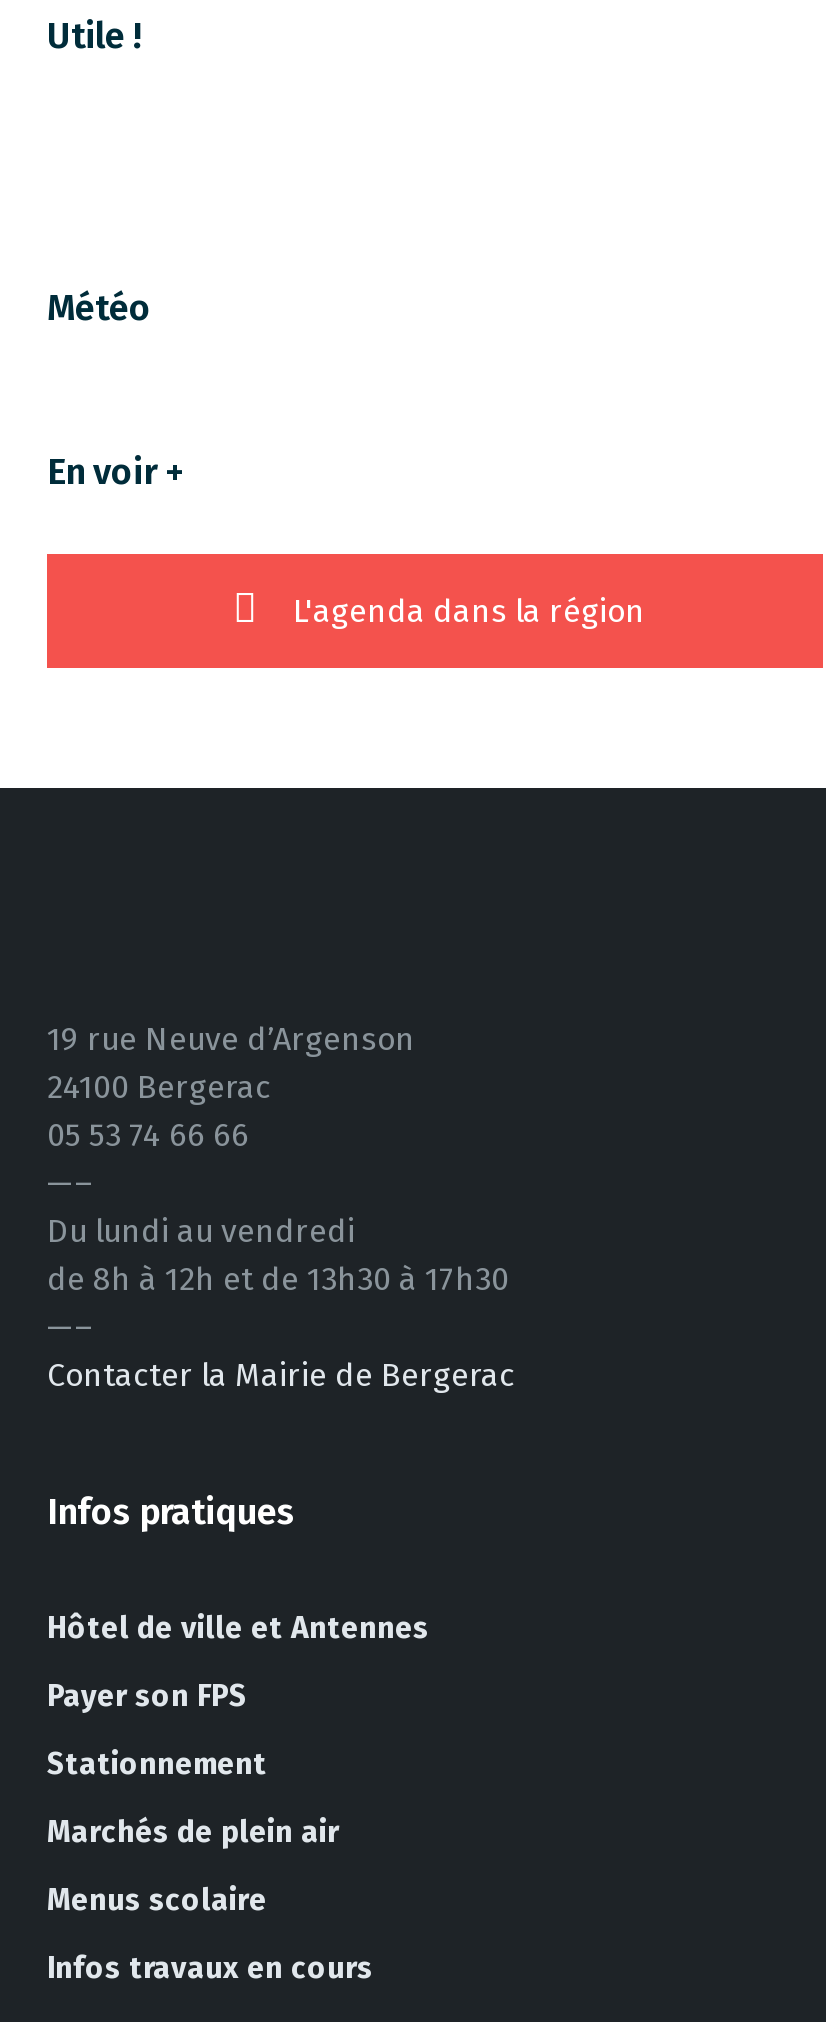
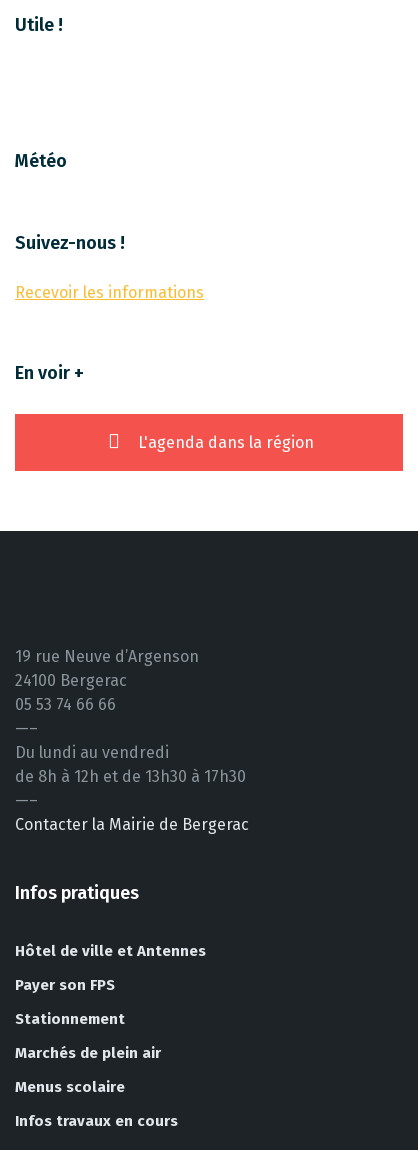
+ Suivez-nous !
+ Recevoir les informations
